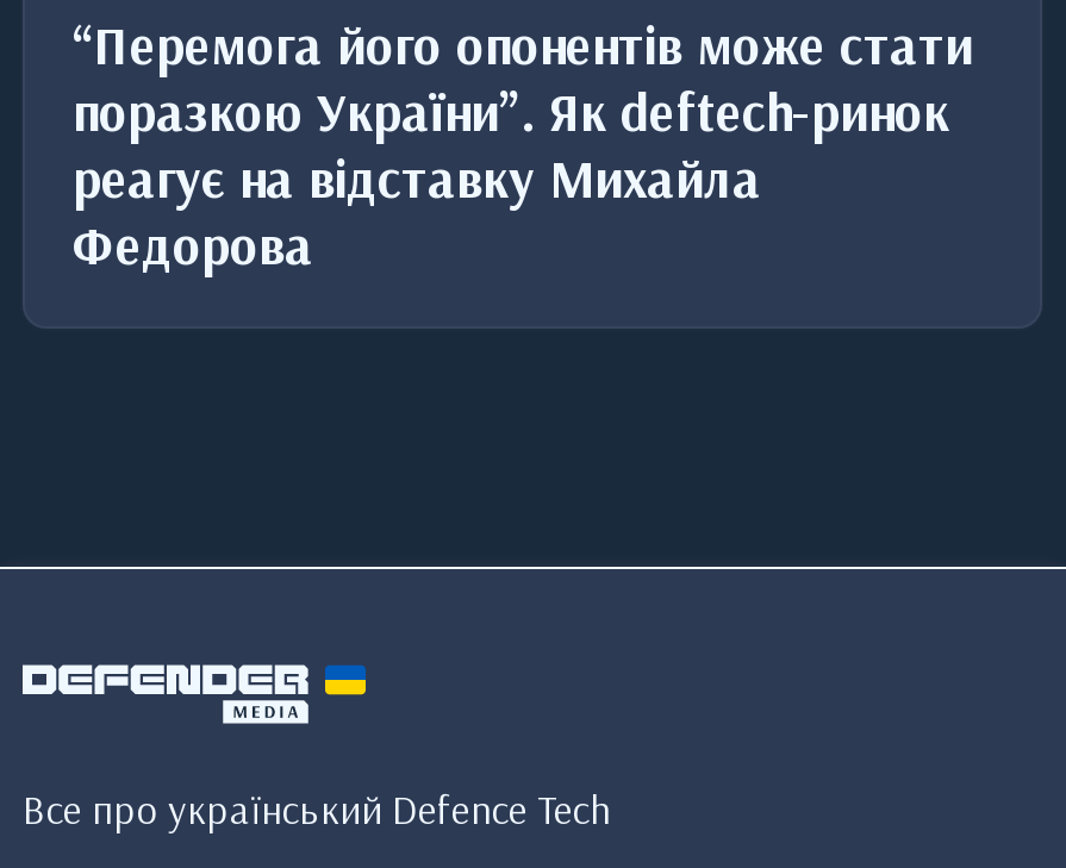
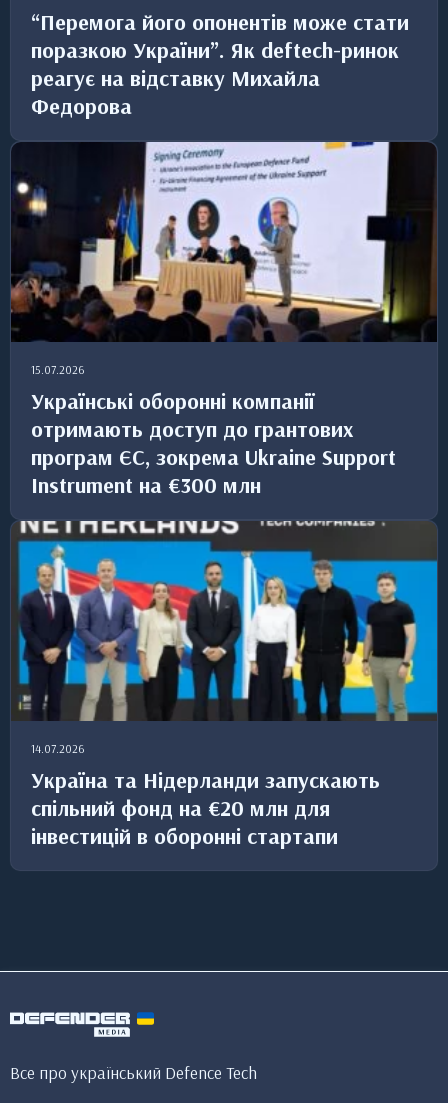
+ [image]
+ 15.07.2026
+ Українські оборонні компанії
+ отримають доступ до грантових
+ програм ЄС, зокрема Ukraine Support
+ Instrument на €300 млн

+ [image]
+ 14.07.2026
+ Україна та Нідерланди запускають
+ спільний фонд на €20 млн для
+ інвестицій в оборонні стартапи
